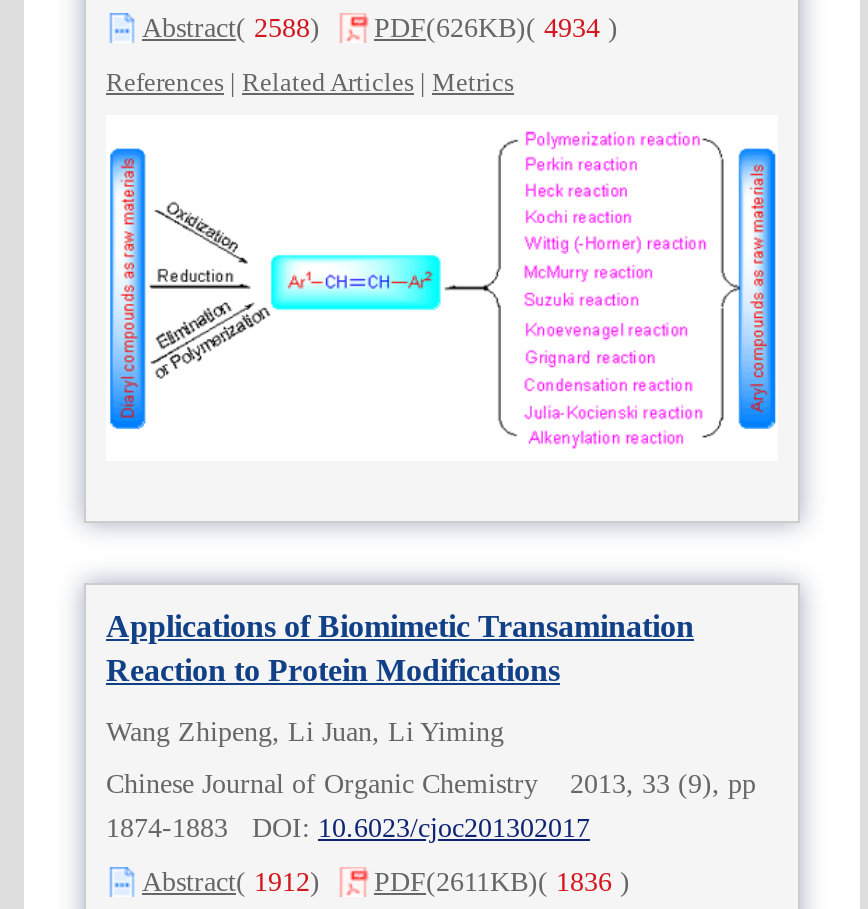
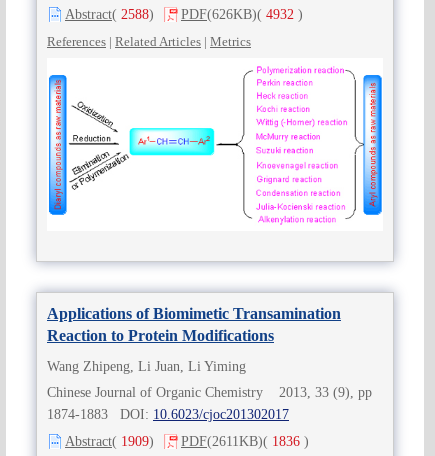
- Abstract(2588) PDF(626KB)(4934)
+ Abstract(2588) PDF(626KB)(4932)

- Abstract(1912) PDF(2611KB)(1836)
+ Abstract(1909) PDF(2611KB)(1836)
